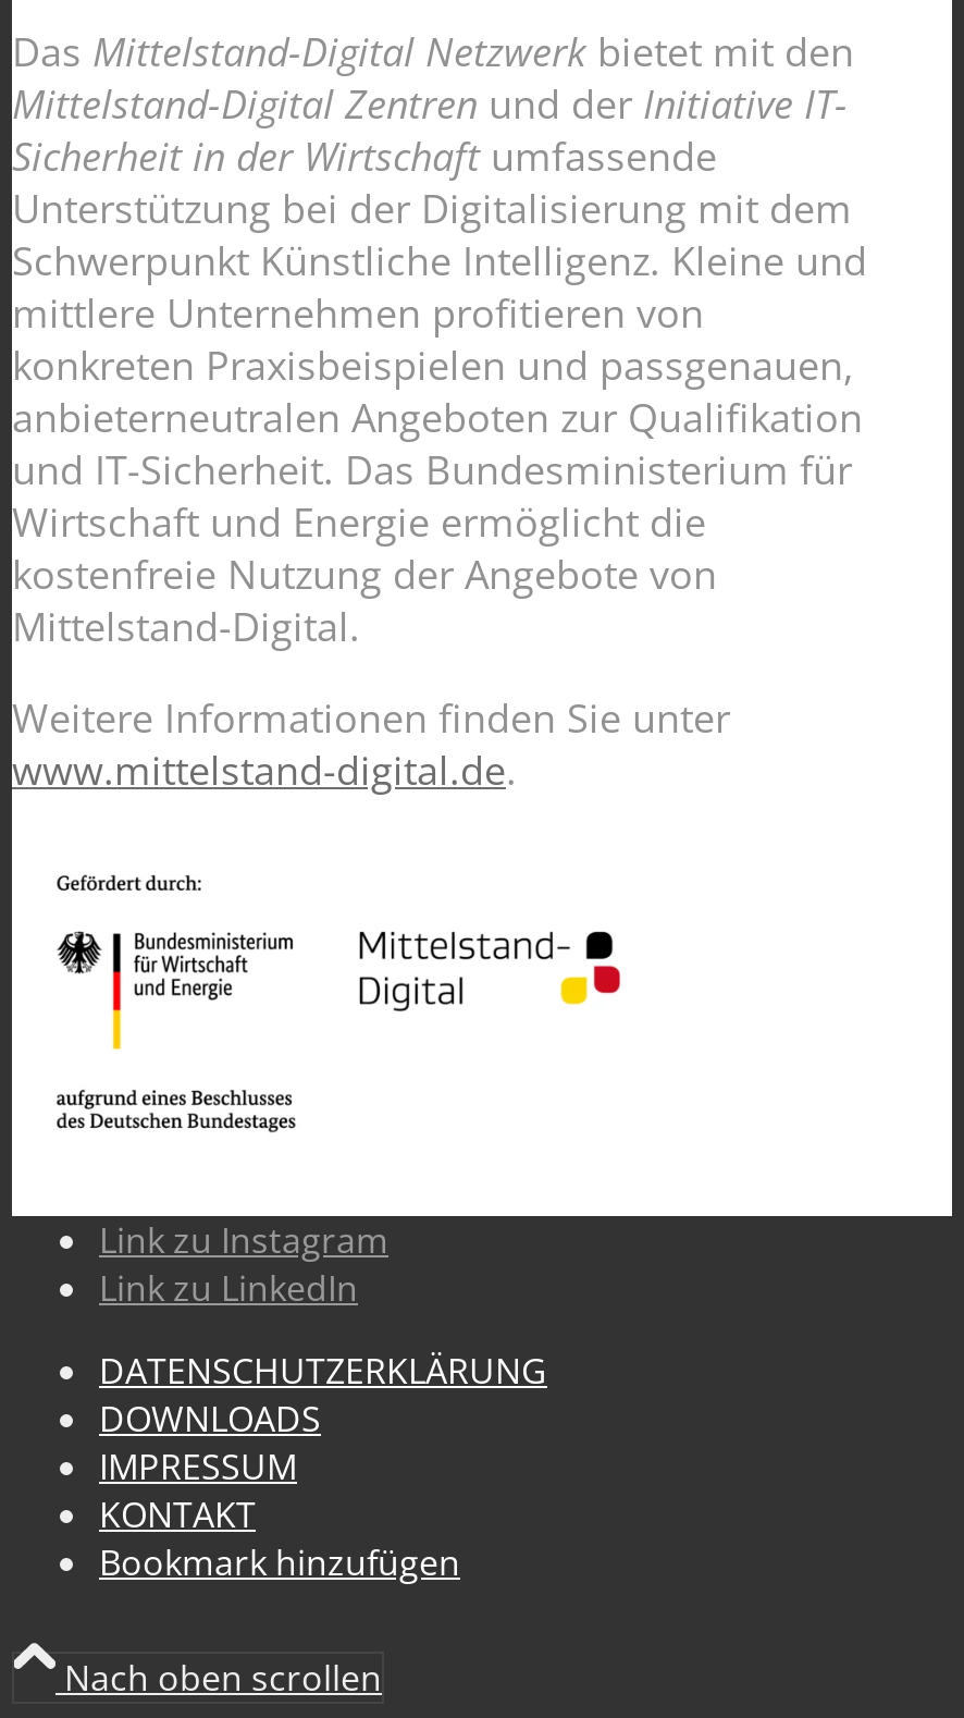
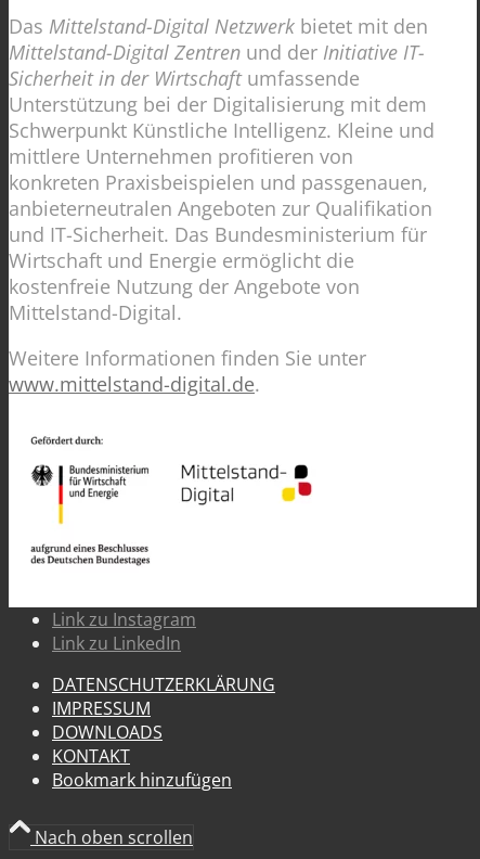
moved down: DOWNLOADS

moved up: IMPRESSUM
